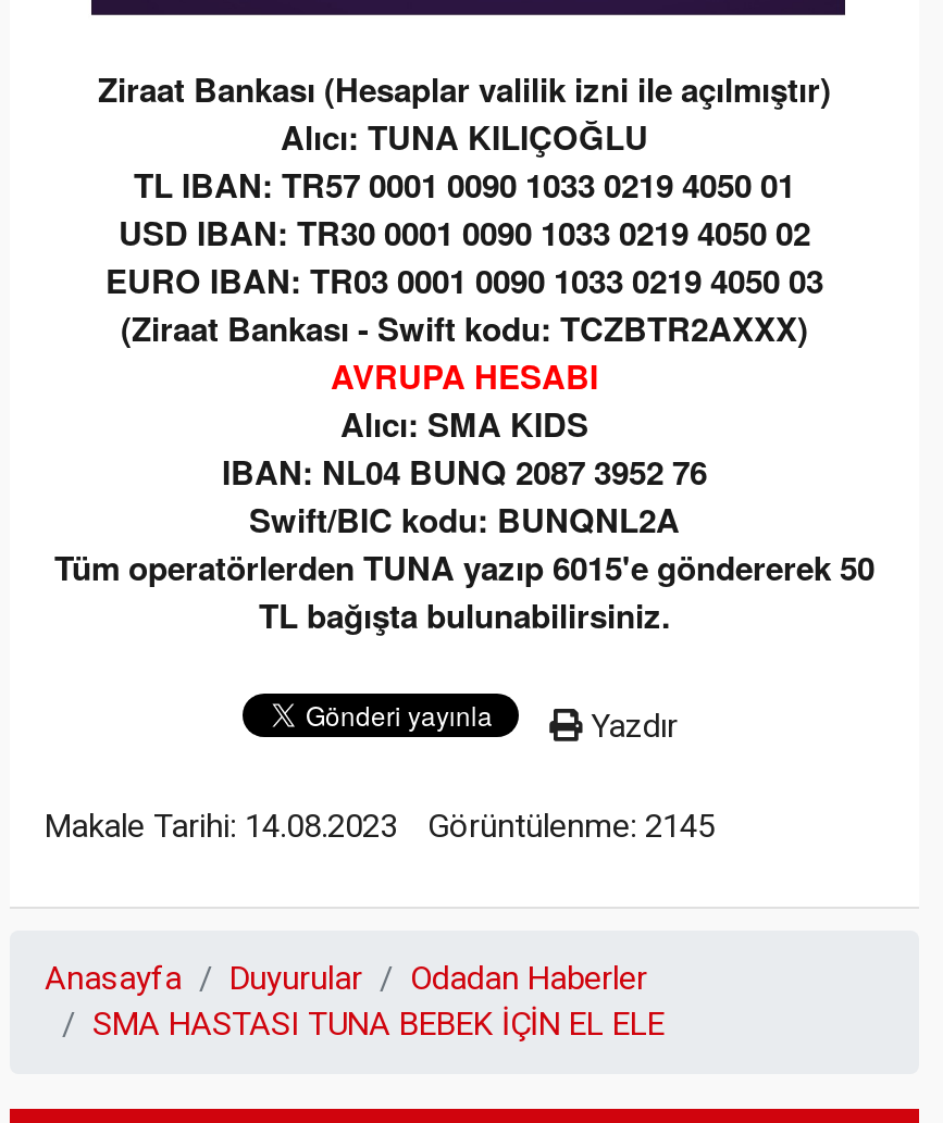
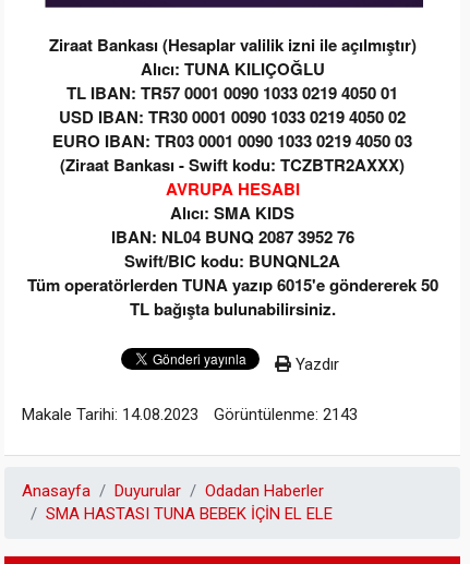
- Görüntülenme: 2145
+ Görüntülenme: 2143
